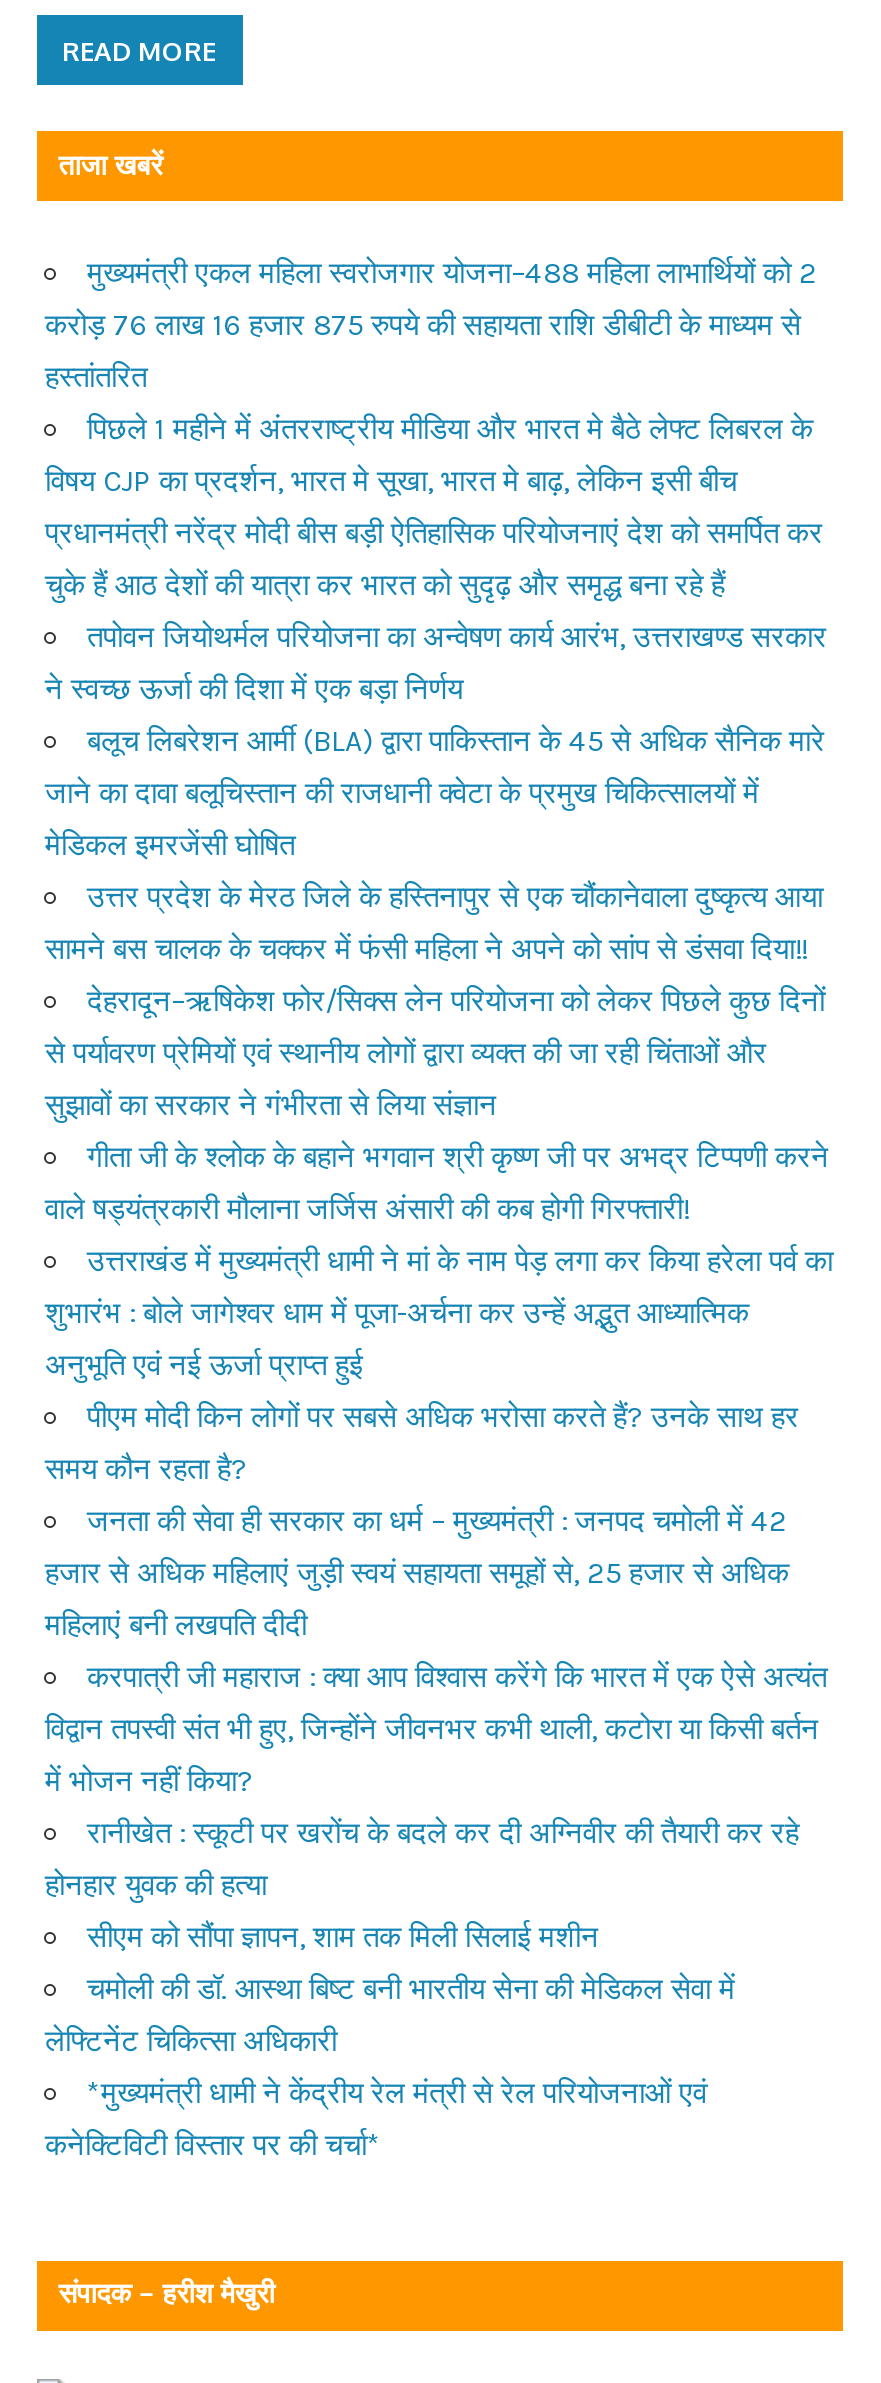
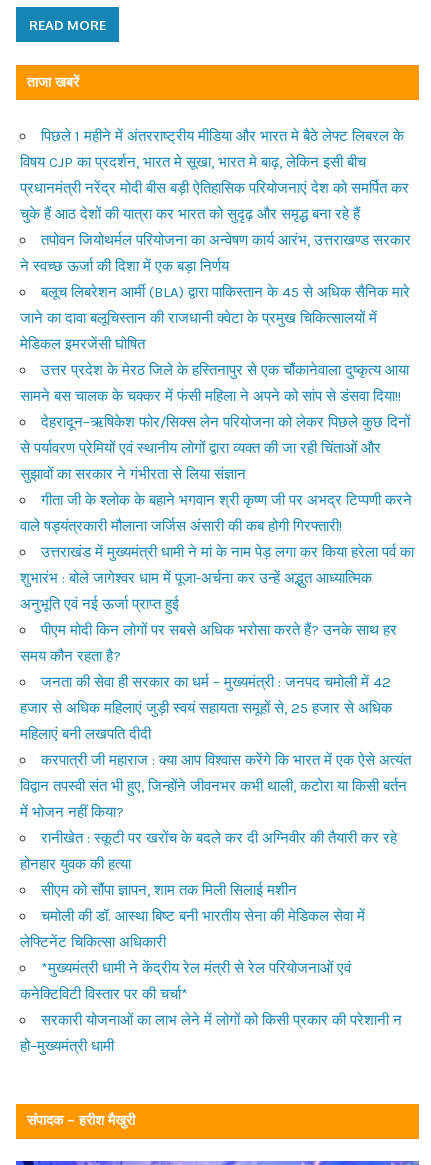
- मुख्यमंत्री एकल महिला स्वरोजगार योजना–488 महिला लाभार्थियों को 2
- करोड़ 76 लाख 16 हजार 875 रुपये की सहायता राशि डीबीटी के माध्यम से
- हस्तांतरित

moved up: पिछले 1 महीने में अंतरराष्ट्रीय मीडिया और भारत मे बैठे लेफ्ट लिबरल के | विषय CJP का प्रदर्शन, भारत मे सूखा, भारत मे बाढ़, लेकिन इसी बीच | प्रधानमंत्री नरेंद्र मोदी बीस बड़ी ऐतिहासिक परियोजनाएं देश को समर्पित कर | ... | *मुख्यमंत्री धामी ने केंद्रीय रेल मंत्री से रेल परियोजनाओं एवं | कनेक्टिविटी विस्तार पर की चर्चा*

+ सरकारी योजनाओं का लाभ लेने में लोगों को किसी प्रकार की परेशानी न
+ हो–मुख्यमंत्री धामी
